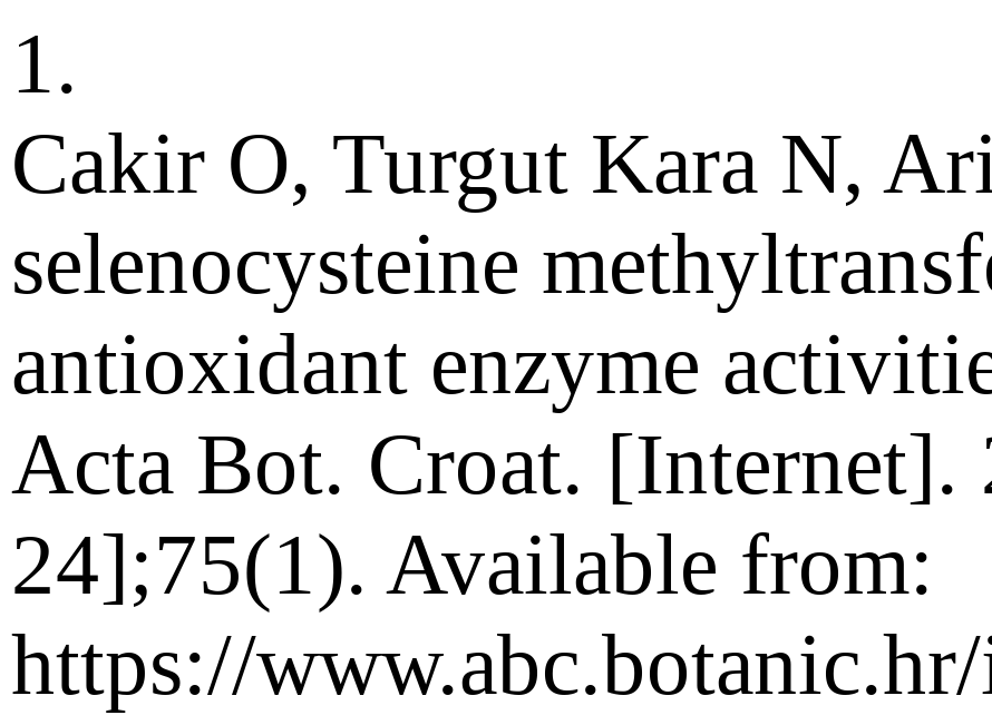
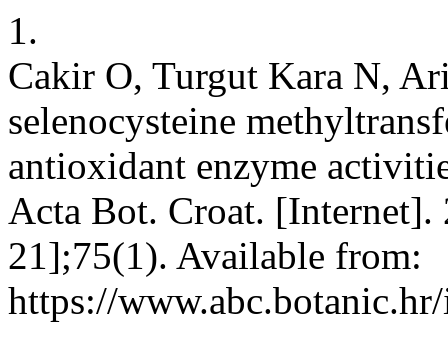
- 24];75(1). Available from:
+ 21];75(1). Available from:
